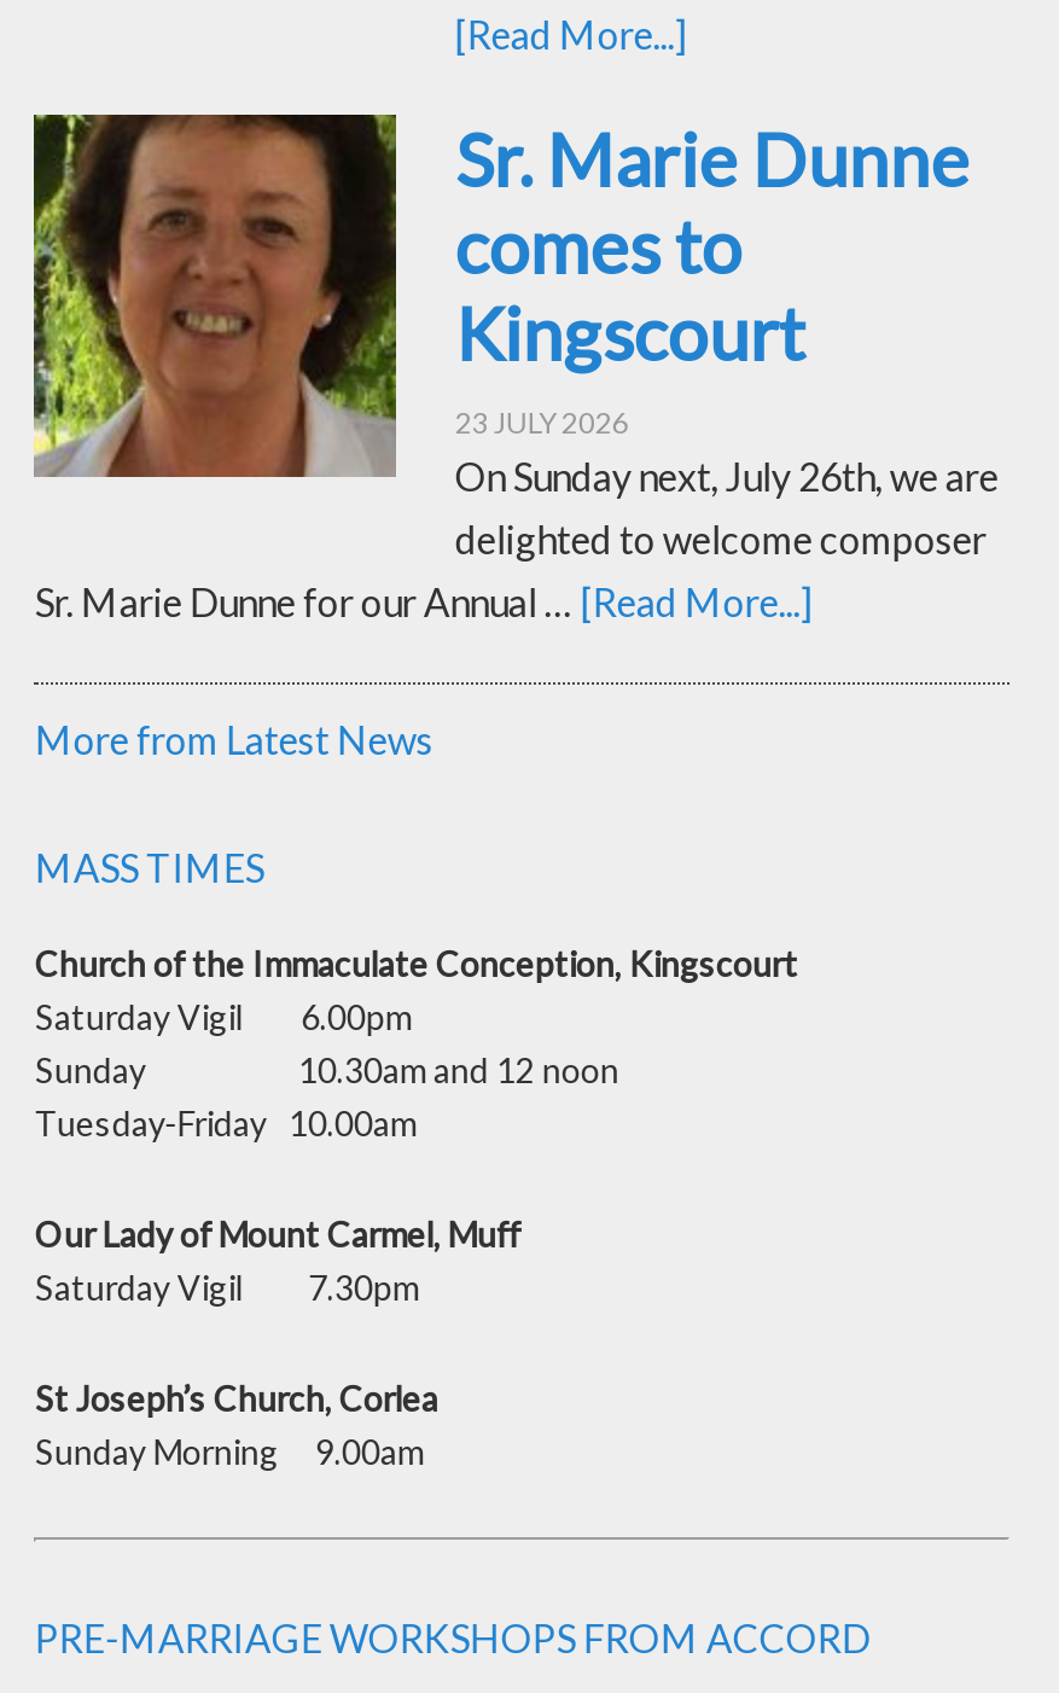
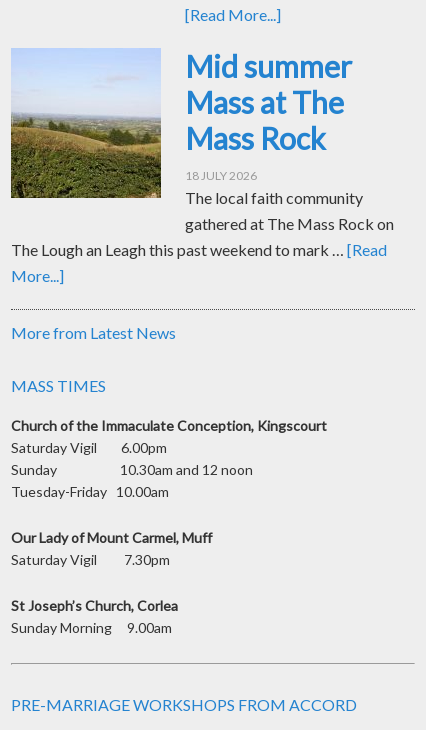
- [image]
- Sr. Marie Dunne
- comes to
- Kingscourt
- 23 JULY 2026
- On Sunday next, July 26th, we are
- delighted to welcome composer
- Sr. Marie Dunne for our Annual … [Read More...]
+ [image]
+ Mid summer
+ Mass at The
+ Mass Rock
+ 18 JULY 2026
+ The local faith community
+ gathered at The Mass Rock on
+ The Lough an Leagh this past weekend to mark … [Read
+ More...]
